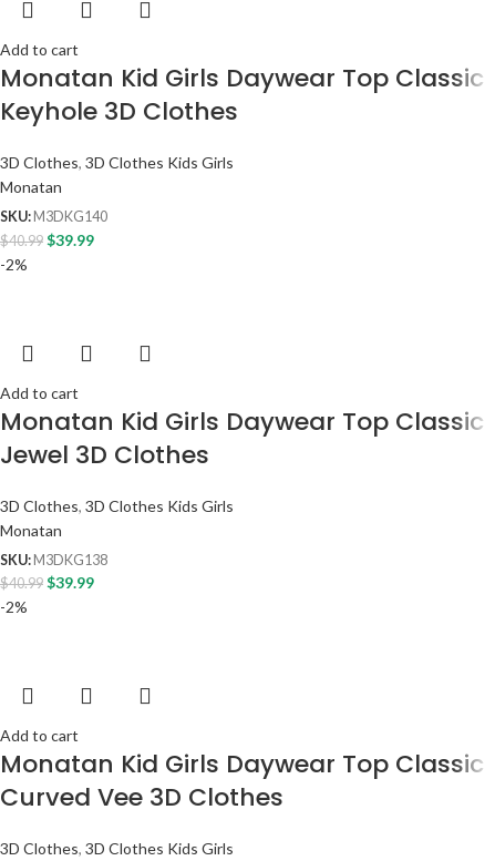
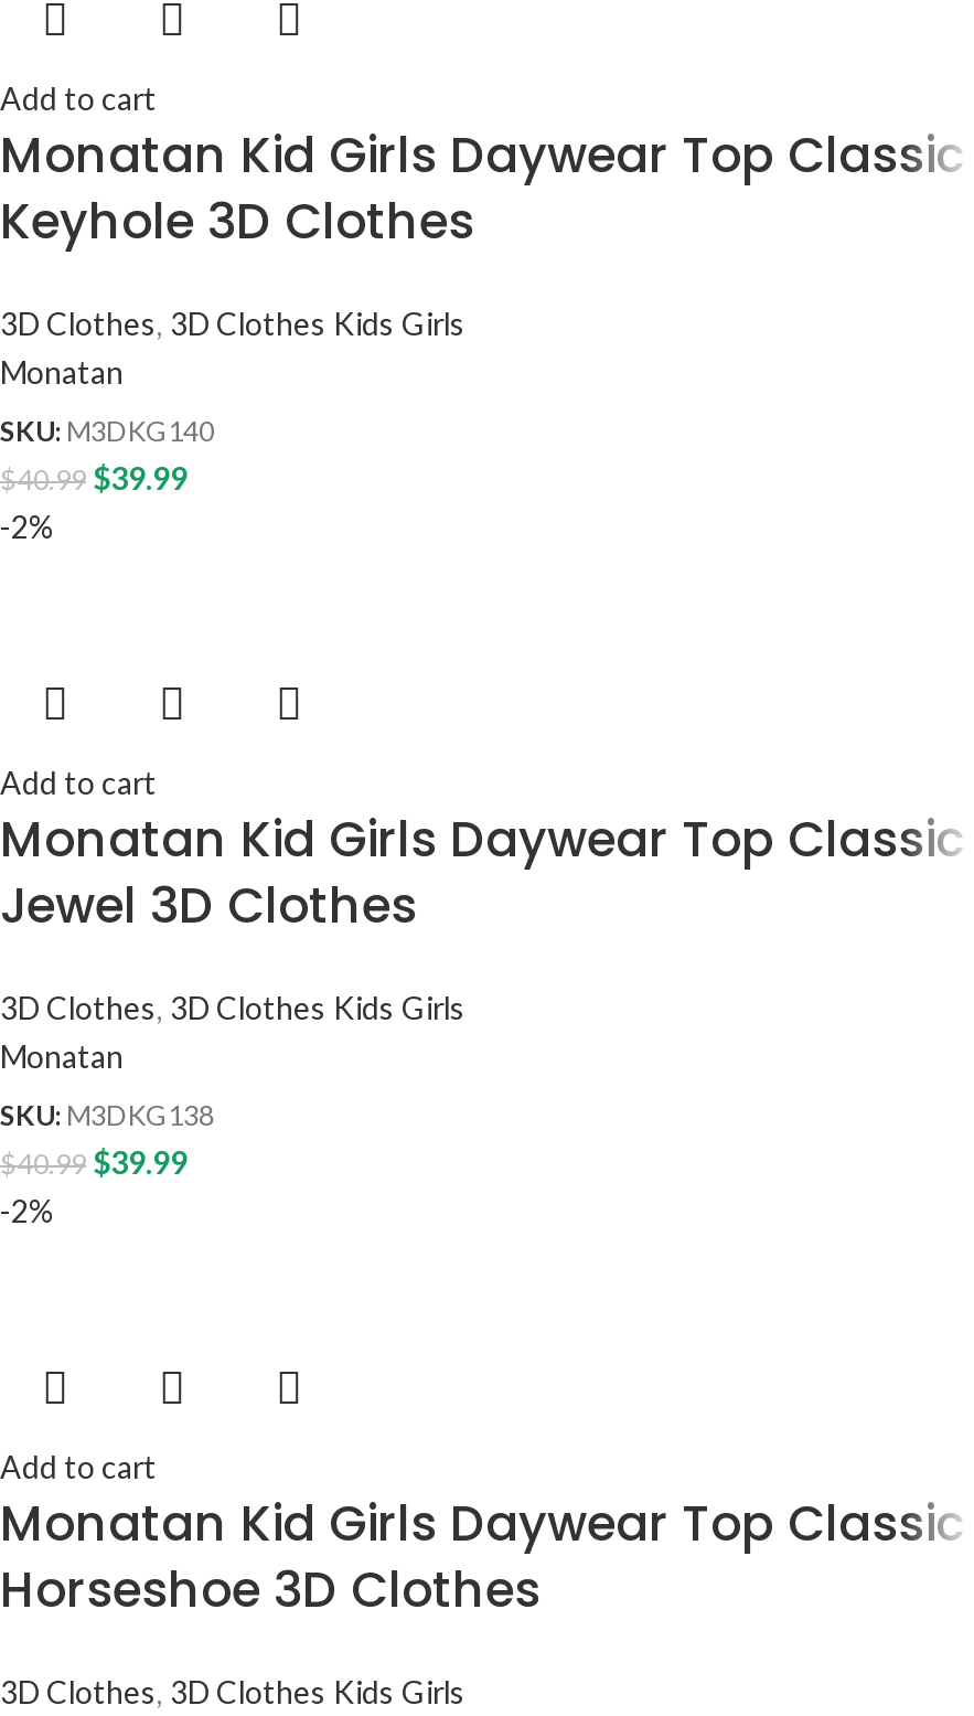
- Curved Vee 3D Clothes
+ Horseshoe 3D Clothes
